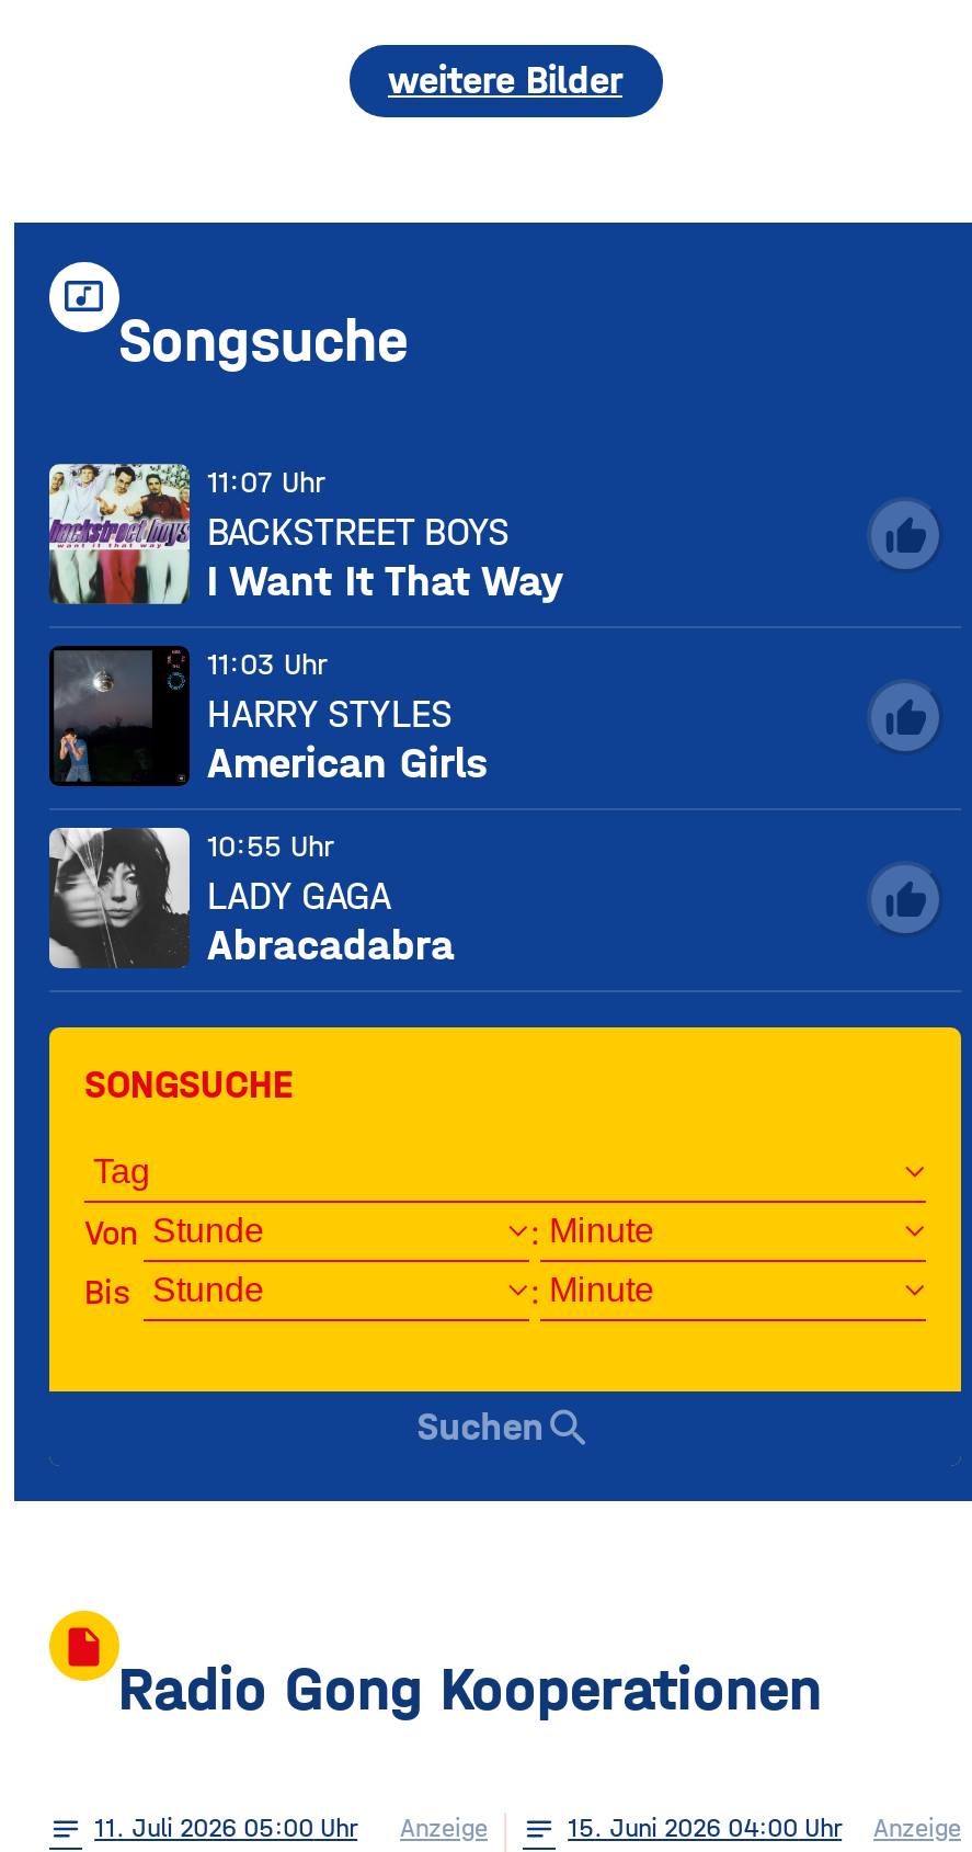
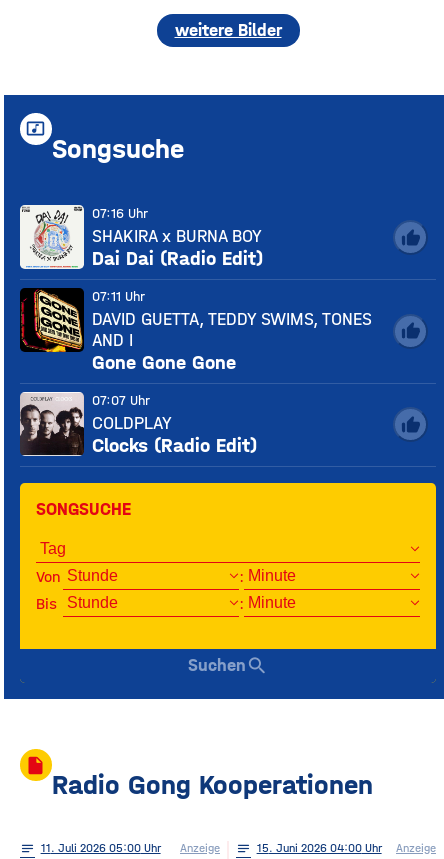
- [image]
- 11:07 Uhr
- BACKSTREET BOYS
- I Want It That Way
+ [image]
+ 07:16 Uhr
+ SHAKIRA x BURNA BOY
+ Dai Dai (Radio Edit)

- [image]
- 11:03 Uhr
- HARRY STYLES
- American Girls
+ [image]
+ 07:11 Uhr
+ DAVID GUETTA, TEDDY SWIMS, TONES
+ AND I
+ Gone Gone Gone

- [image]
- 10:55 Uhr
- LADY GAGA
- Abracadabra
+ [image]
+ 07:07 Uhr
+ COLDPLAY
+ Clocks (Radio Edit)
